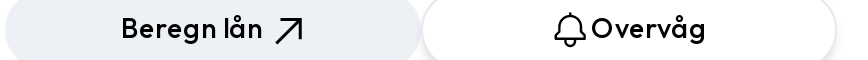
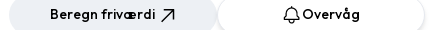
- Beregn lån
+ Beregn friværdi
